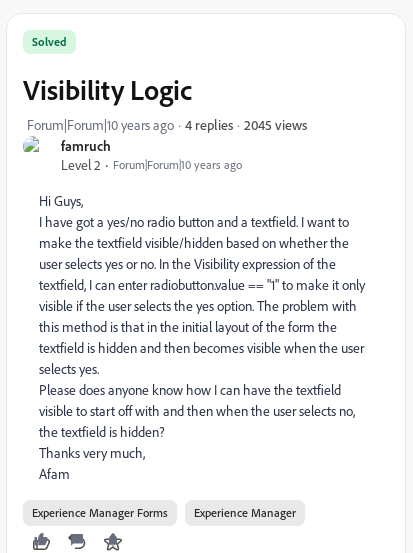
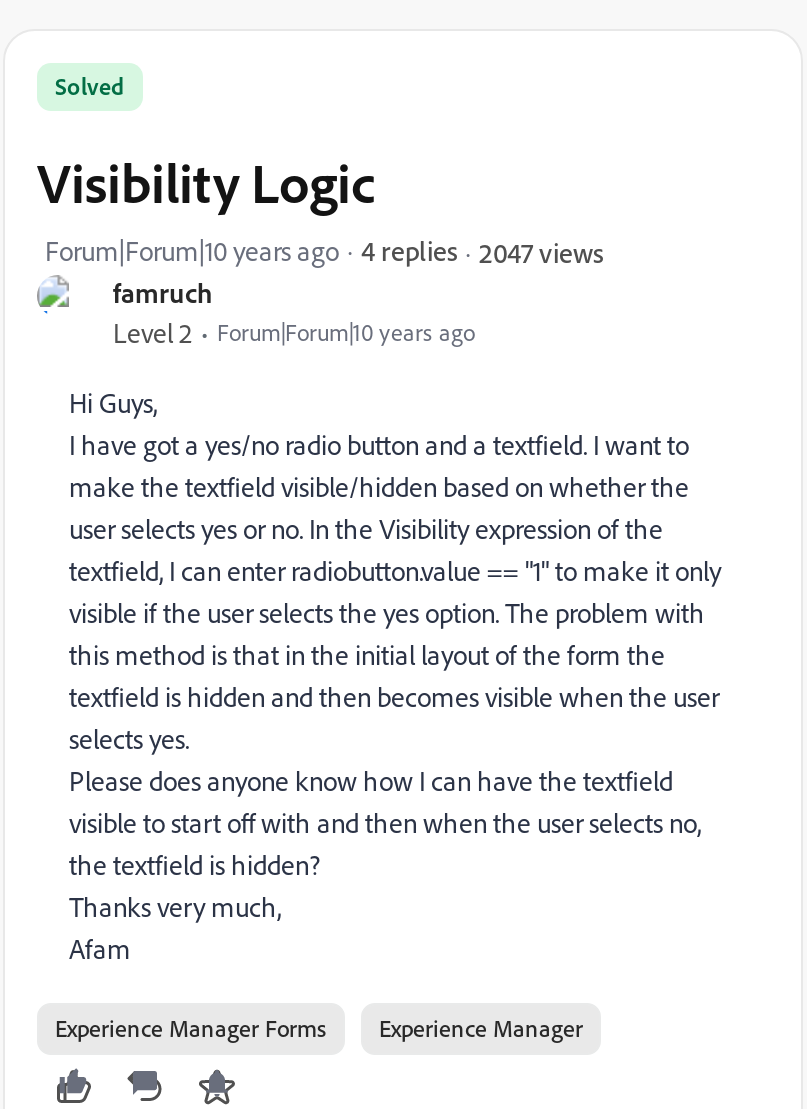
- 2045 views
+ 2047 views
